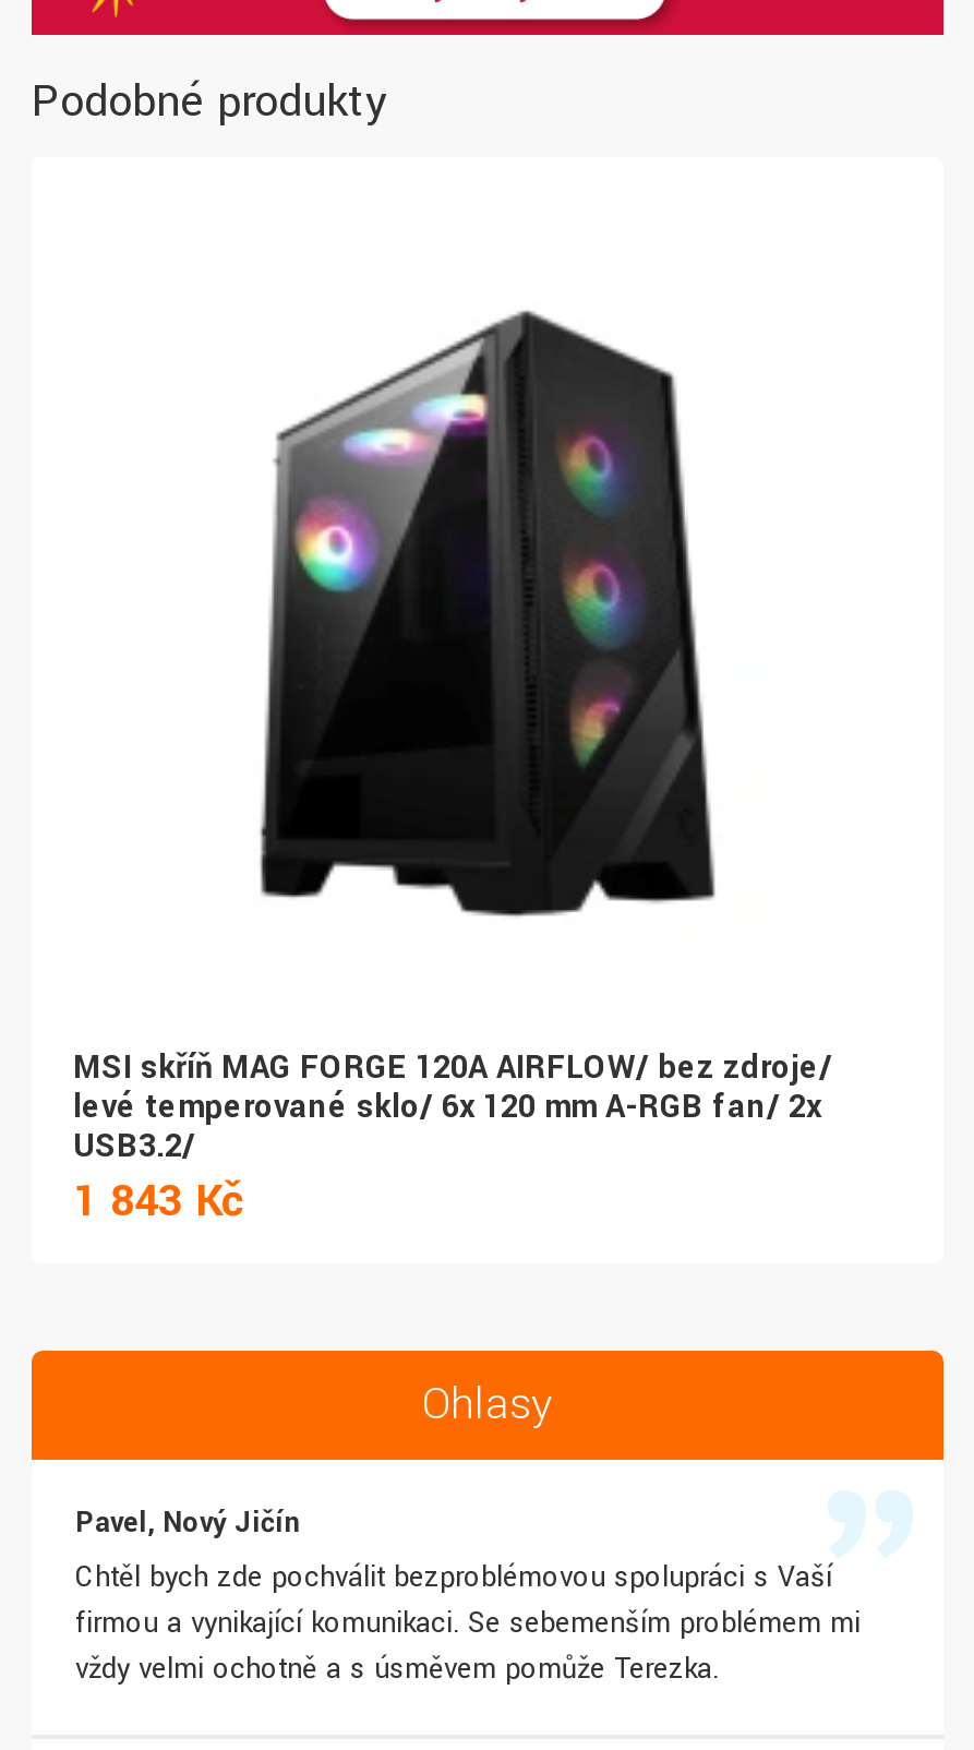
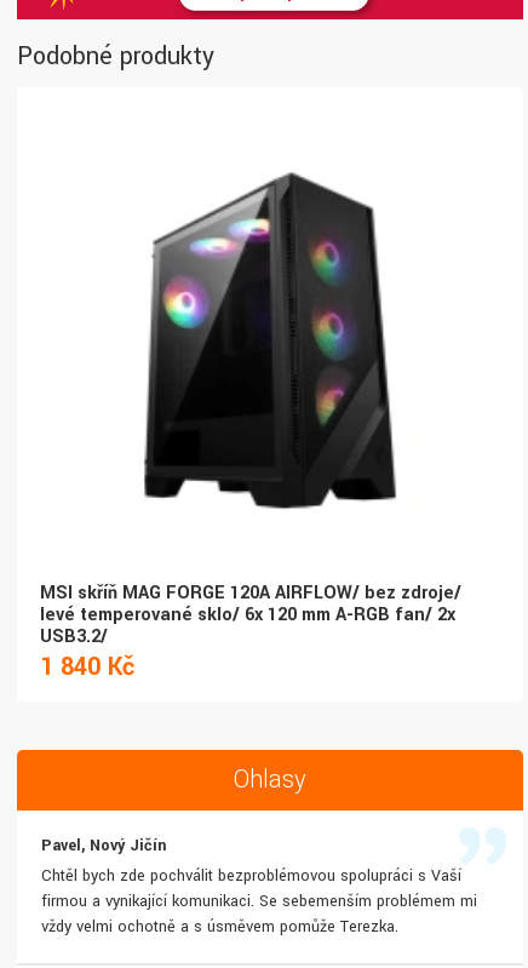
- 1 843 Kč
+ 1 840 Kč
